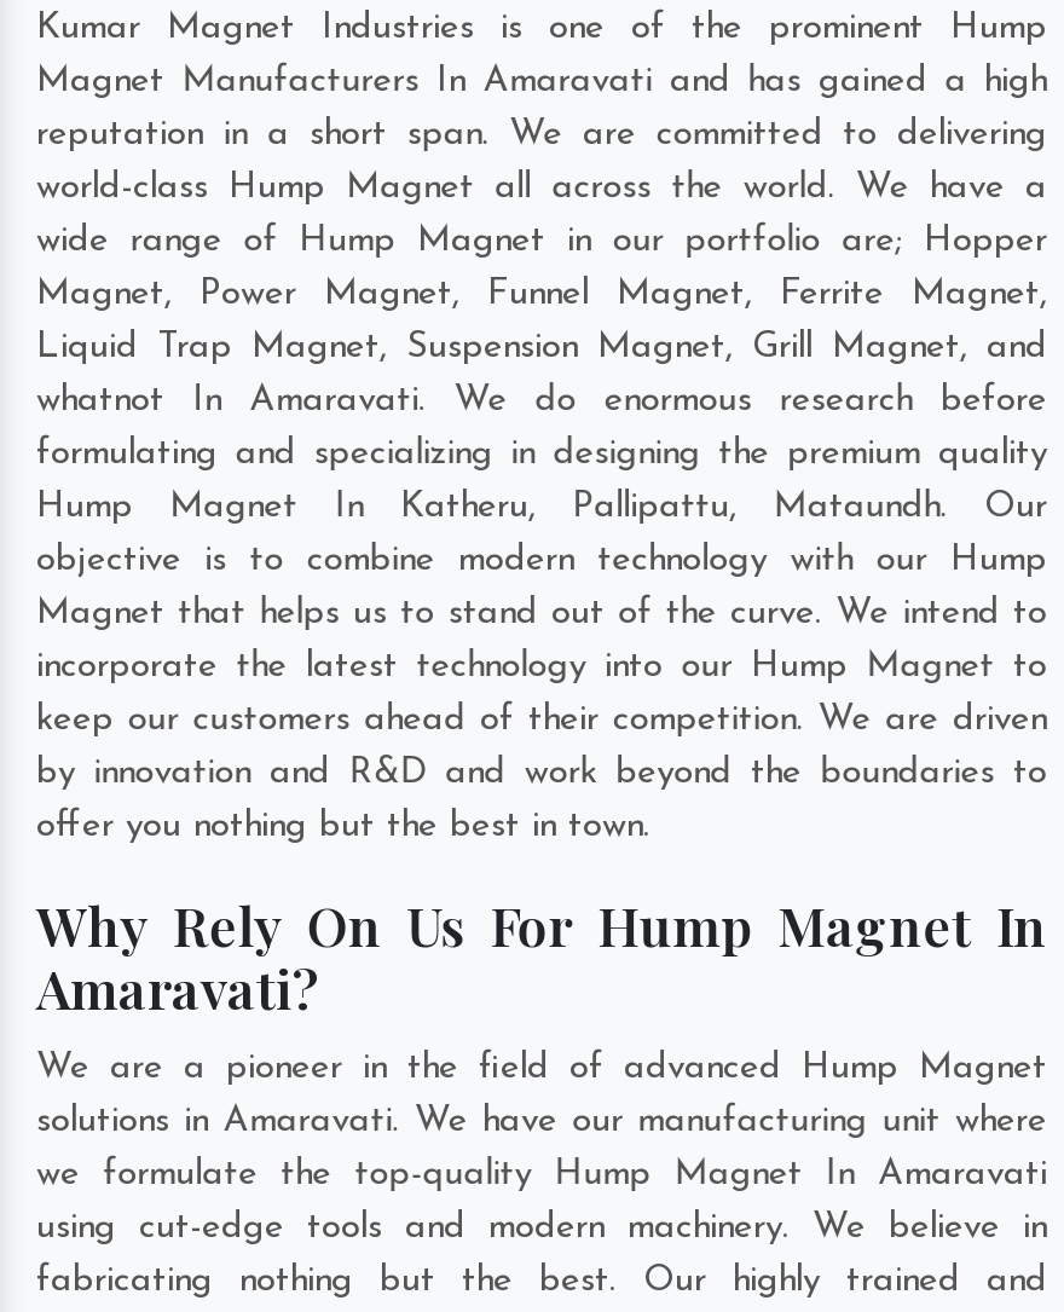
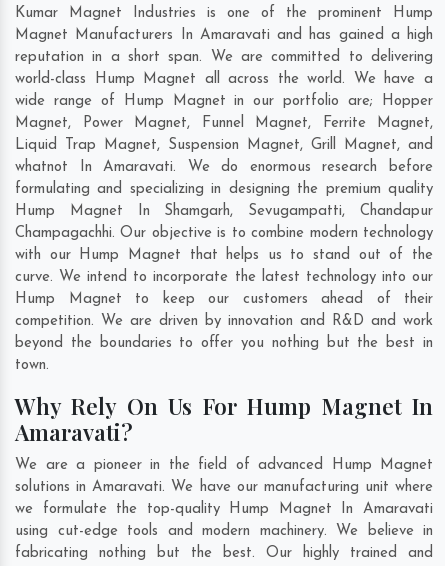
- Hump Magnet In Katheru, Pallipattu, Mataundh. Our
- objective is to combine modern technology with our Hump
- Magnet that helps us to stand out of the curve. We intend to
- incorporate the latest technology into our Hump Magnet to
- keep our customers ahead of their competition. We are driven
- by innovation and R&D and work beyond the boundaries to
- offer you nothing but the best in town.
+ Hump Magnet In Shamgarh, Sevugampatti, Chandapur
+ Champagachhi. Our objective is to combine modern technology
+ with our Hump Magnet that helps us to stand out of the
+ curve. We intend to incorporate the latest technology into our
+ Hump Magnet to keep our customers ahead of their
+ competition. We are driven by innovation and R&D and work
+ beyond the boundaries to offer you nothing but the best in
+ town.
